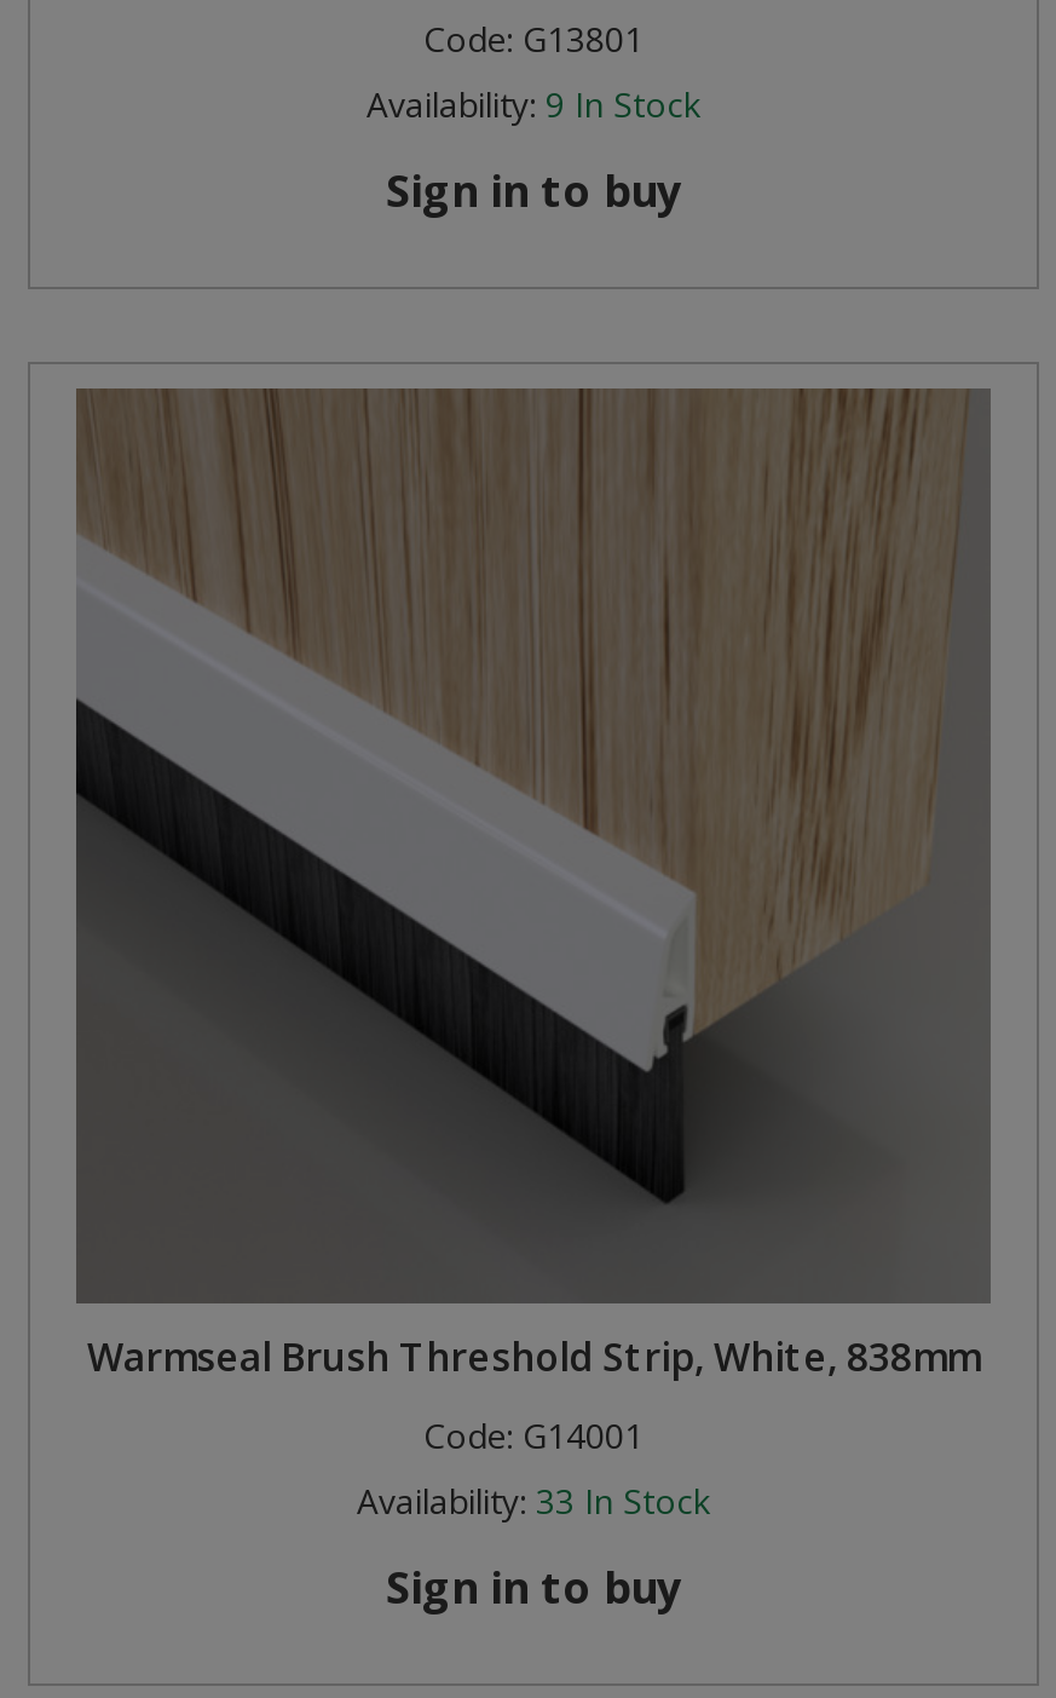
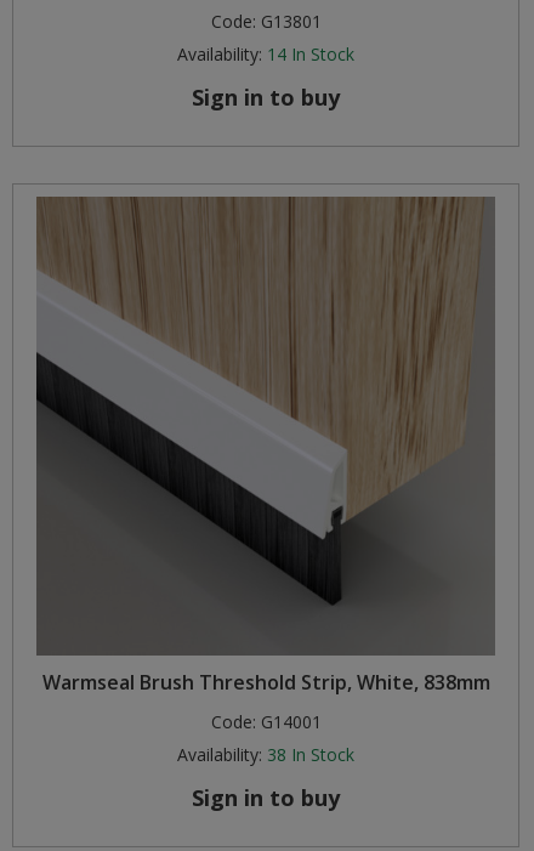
- Availability: 9 In Stock
+ Availability: 14 In Stock

- Availability: 33 In Stock
+ Availability: 38 In Stock
